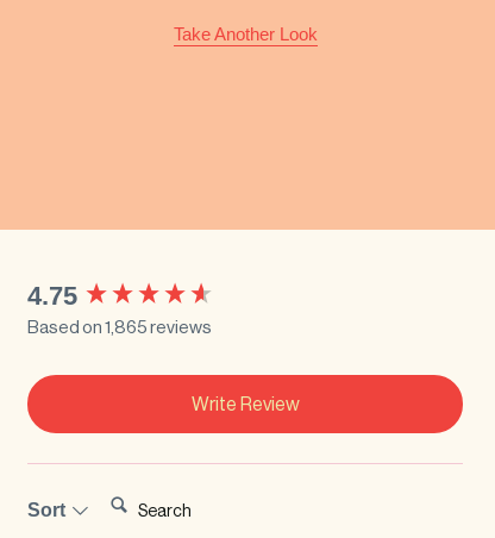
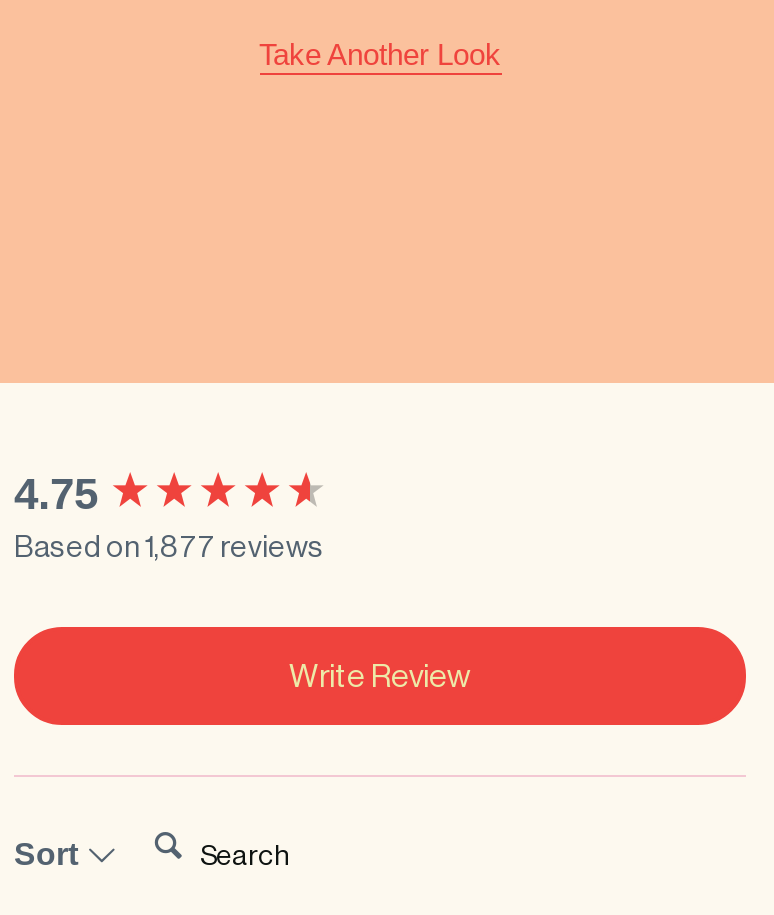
- Based on 1,865 reviews
+ Based on 1,877 reviews
